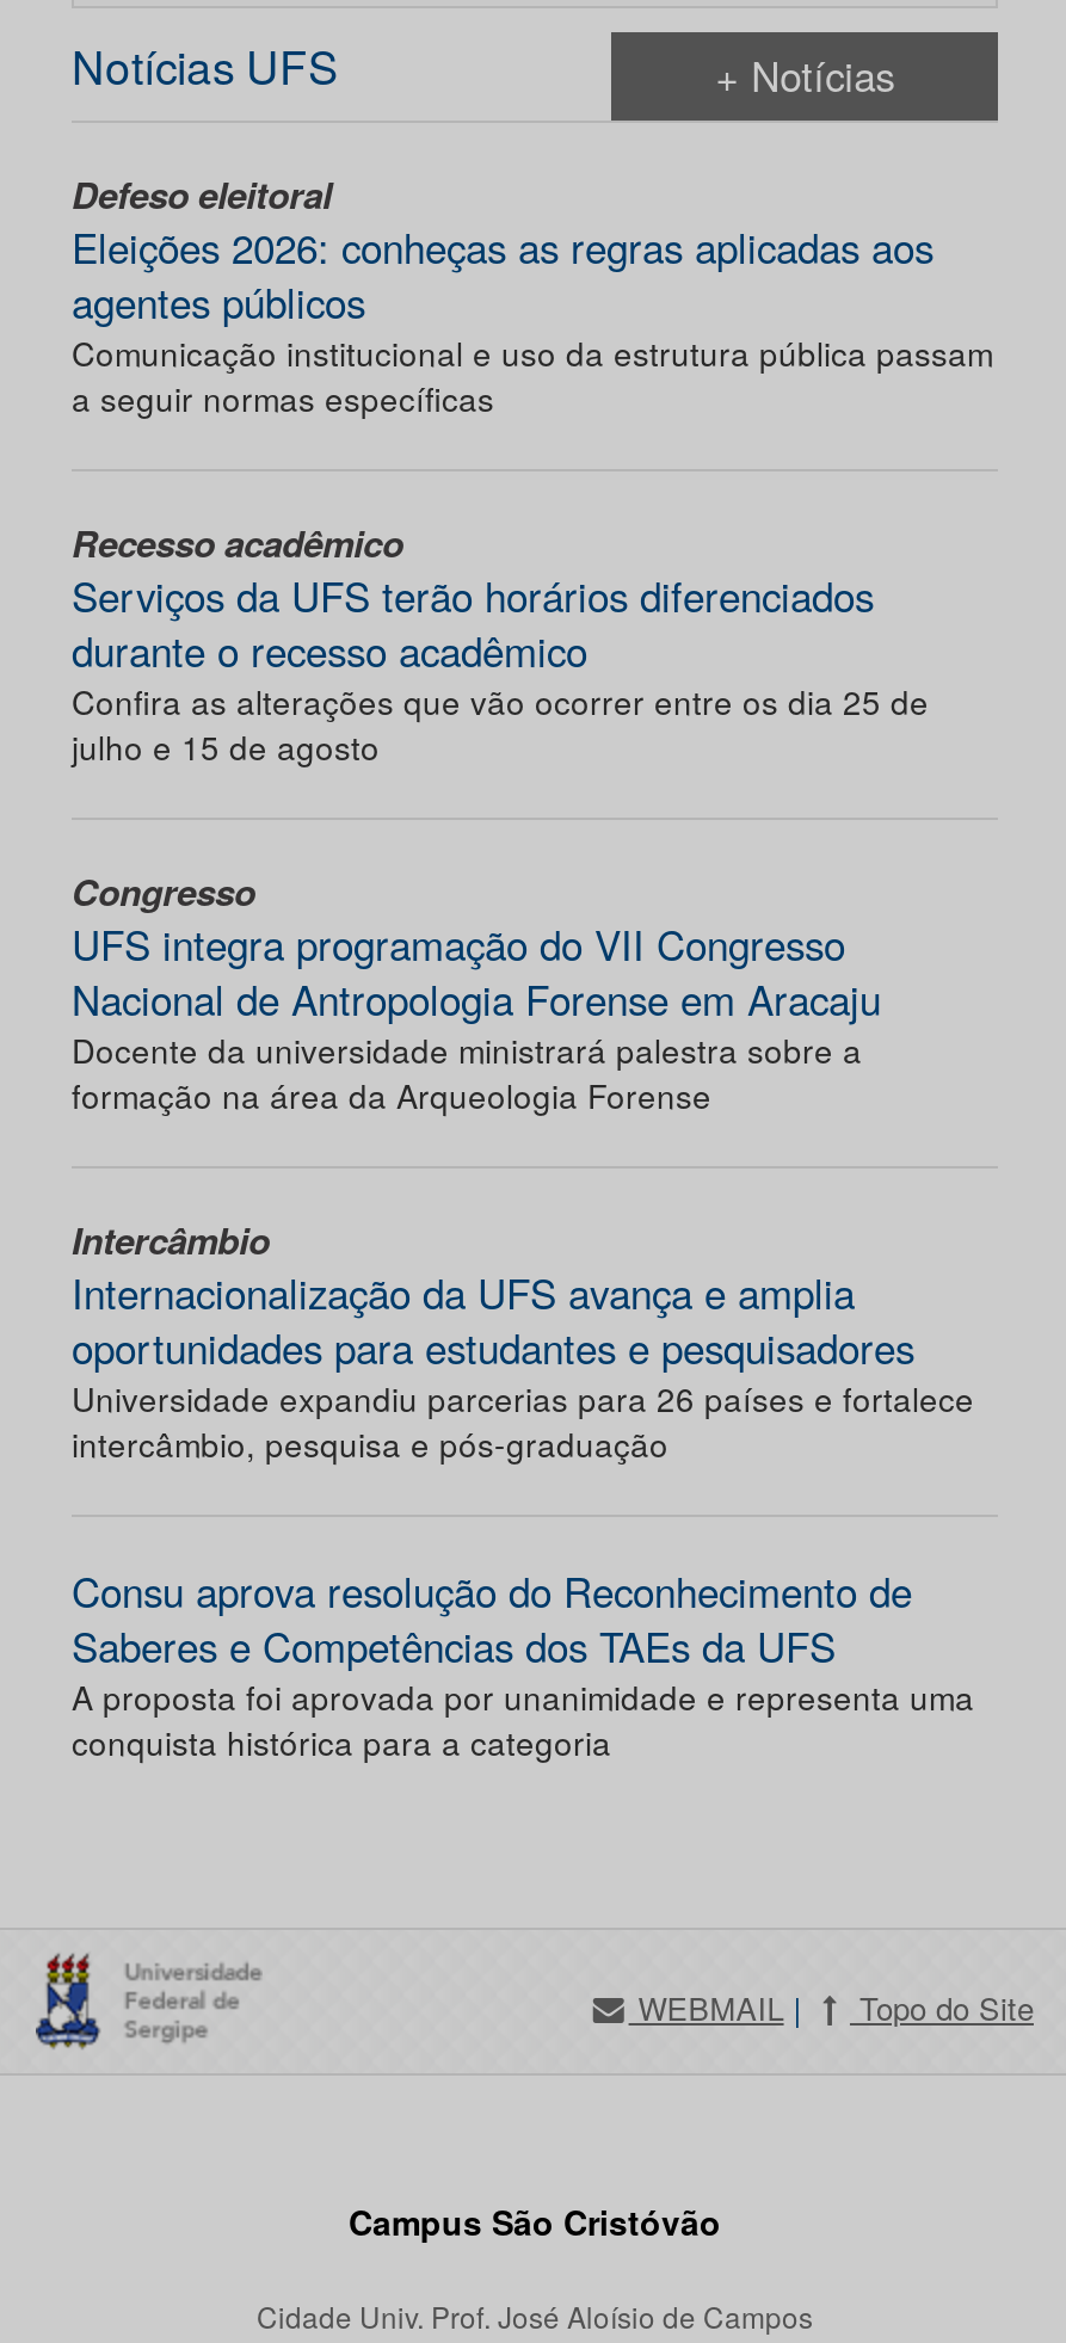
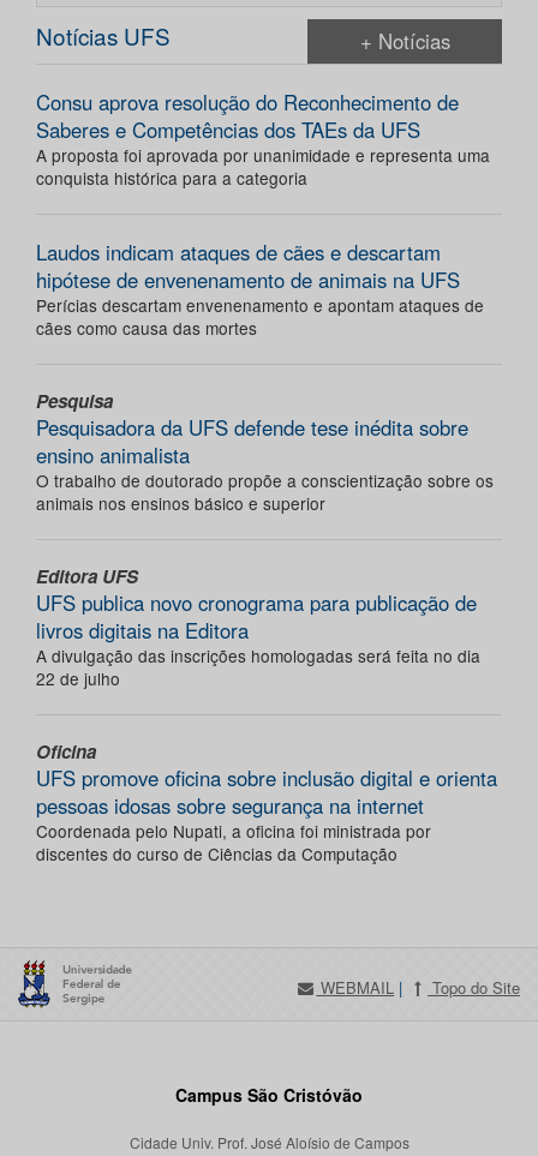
- Defeso eleitoral
- Eleições 2026: conheças as regras aplicadas aos
- agentes públicos
- Comunicação institucional e uso da estrutura pública passam
- a seguir normas específicas
- Recesso acadêmico
- Serviços da UFS terão horários diferenciados
- durante o recesso acadêmico
- Confira as alterações que vão ocorrer entre os dia 25 de
- julho e 15 de agosto
- Congresso
- UFS integra programação do VII Congresso
- Nacional de Antropologia Forense em Aracaju
- Docente da universidade ministrará palestra sobre a
- formação na área da Arqueologia Forense
- Intercâmbio
- Internacionalização da UFS avança e amplia
- oportunidades para estudantes e pesquisadores
- Universidade expandiu parcerias para 26 países e fortalece
- intercâmbio, pesquisa e pós-graduação

moved up: Consu aprova resolução do Reconhecimento de | Saberes e Competências dos TAEs da UFS | A proposta foi aprovada por unanimidade e representa uma | conquista histórica para a categoria

+ Laudos indicam ataques de cães e descartam
+ hipótese de envenenamento de animais na UFS
+ Perícias descartam envenenamento e apontam ataques de
+ cães como causa das mortes
+ Pesquisa
+ Pesquisadora da UFS defende tese inédita sobre
+ ensino animalista
+ O trabalho de doutorado propõe a conscientização sobre os
+ animais nos ensinos básico e superior
+ Editora UFS
+ UFS publica novo cronograma para publicação de
+ livros digitais na Editora
+ A divulgação das inscrições homologadas será feita no dia
+ 22 de julho
+ Oficina
+ UFS promove oficina sobre inclusão digital e orienta
+ pessoas idosas sobre segurança na internet
+ Coordenada pelo Nupati, a oficina foi ministrada por
+ discentes do curso de Ciências da Computação
